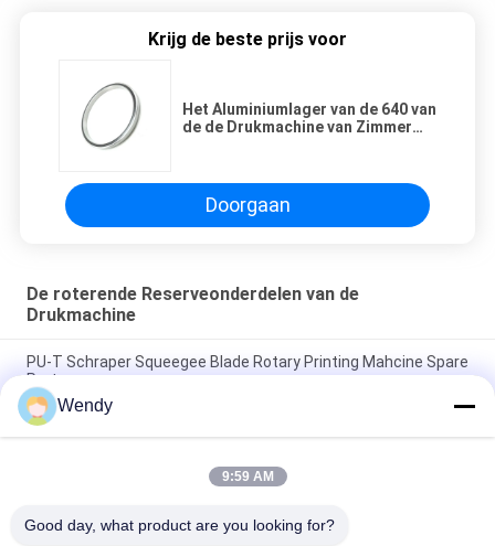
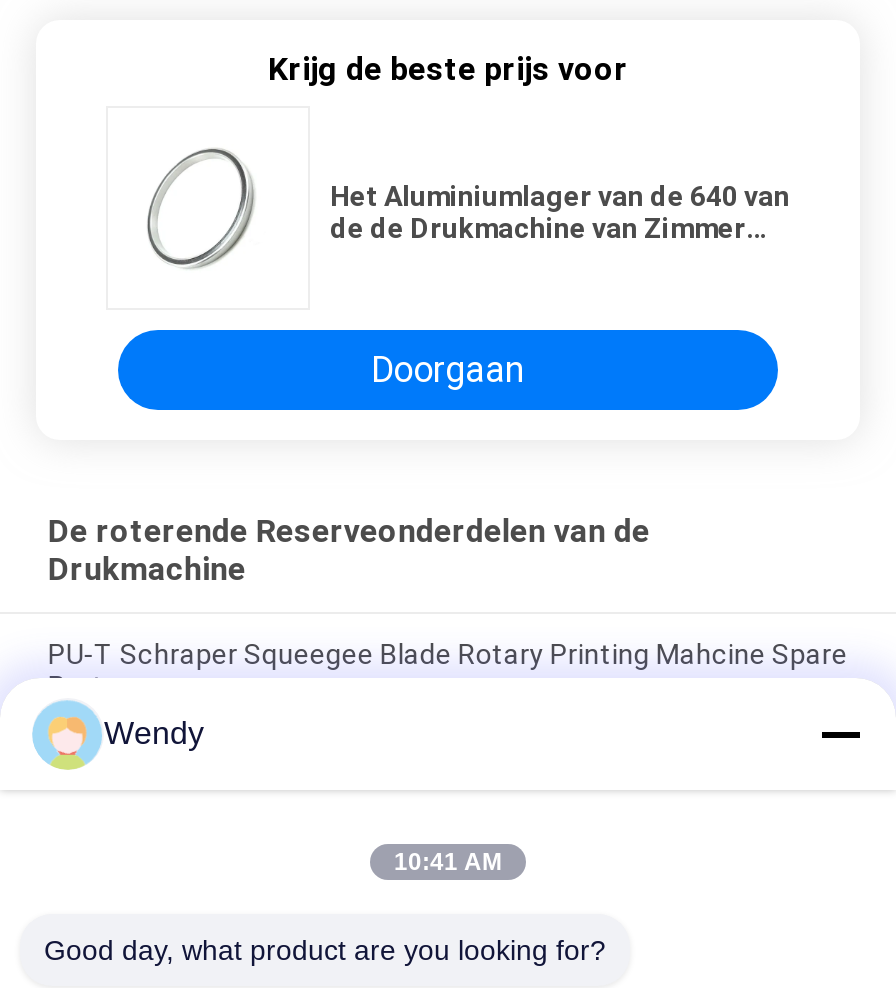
- 9:59 AM
+ 10:41 AM
